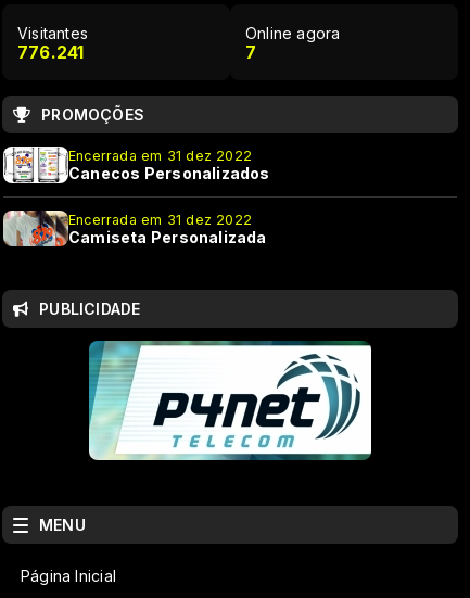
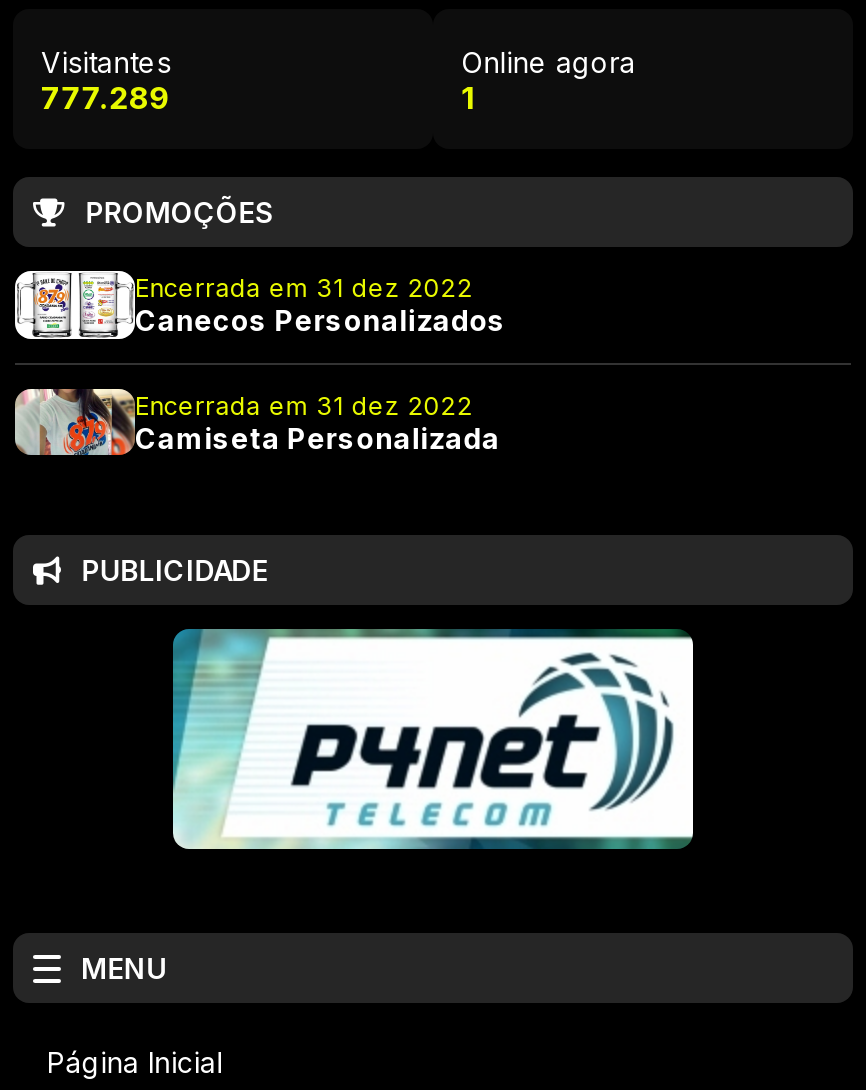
- 776.241
+ 777.289

- 7
+ 1
